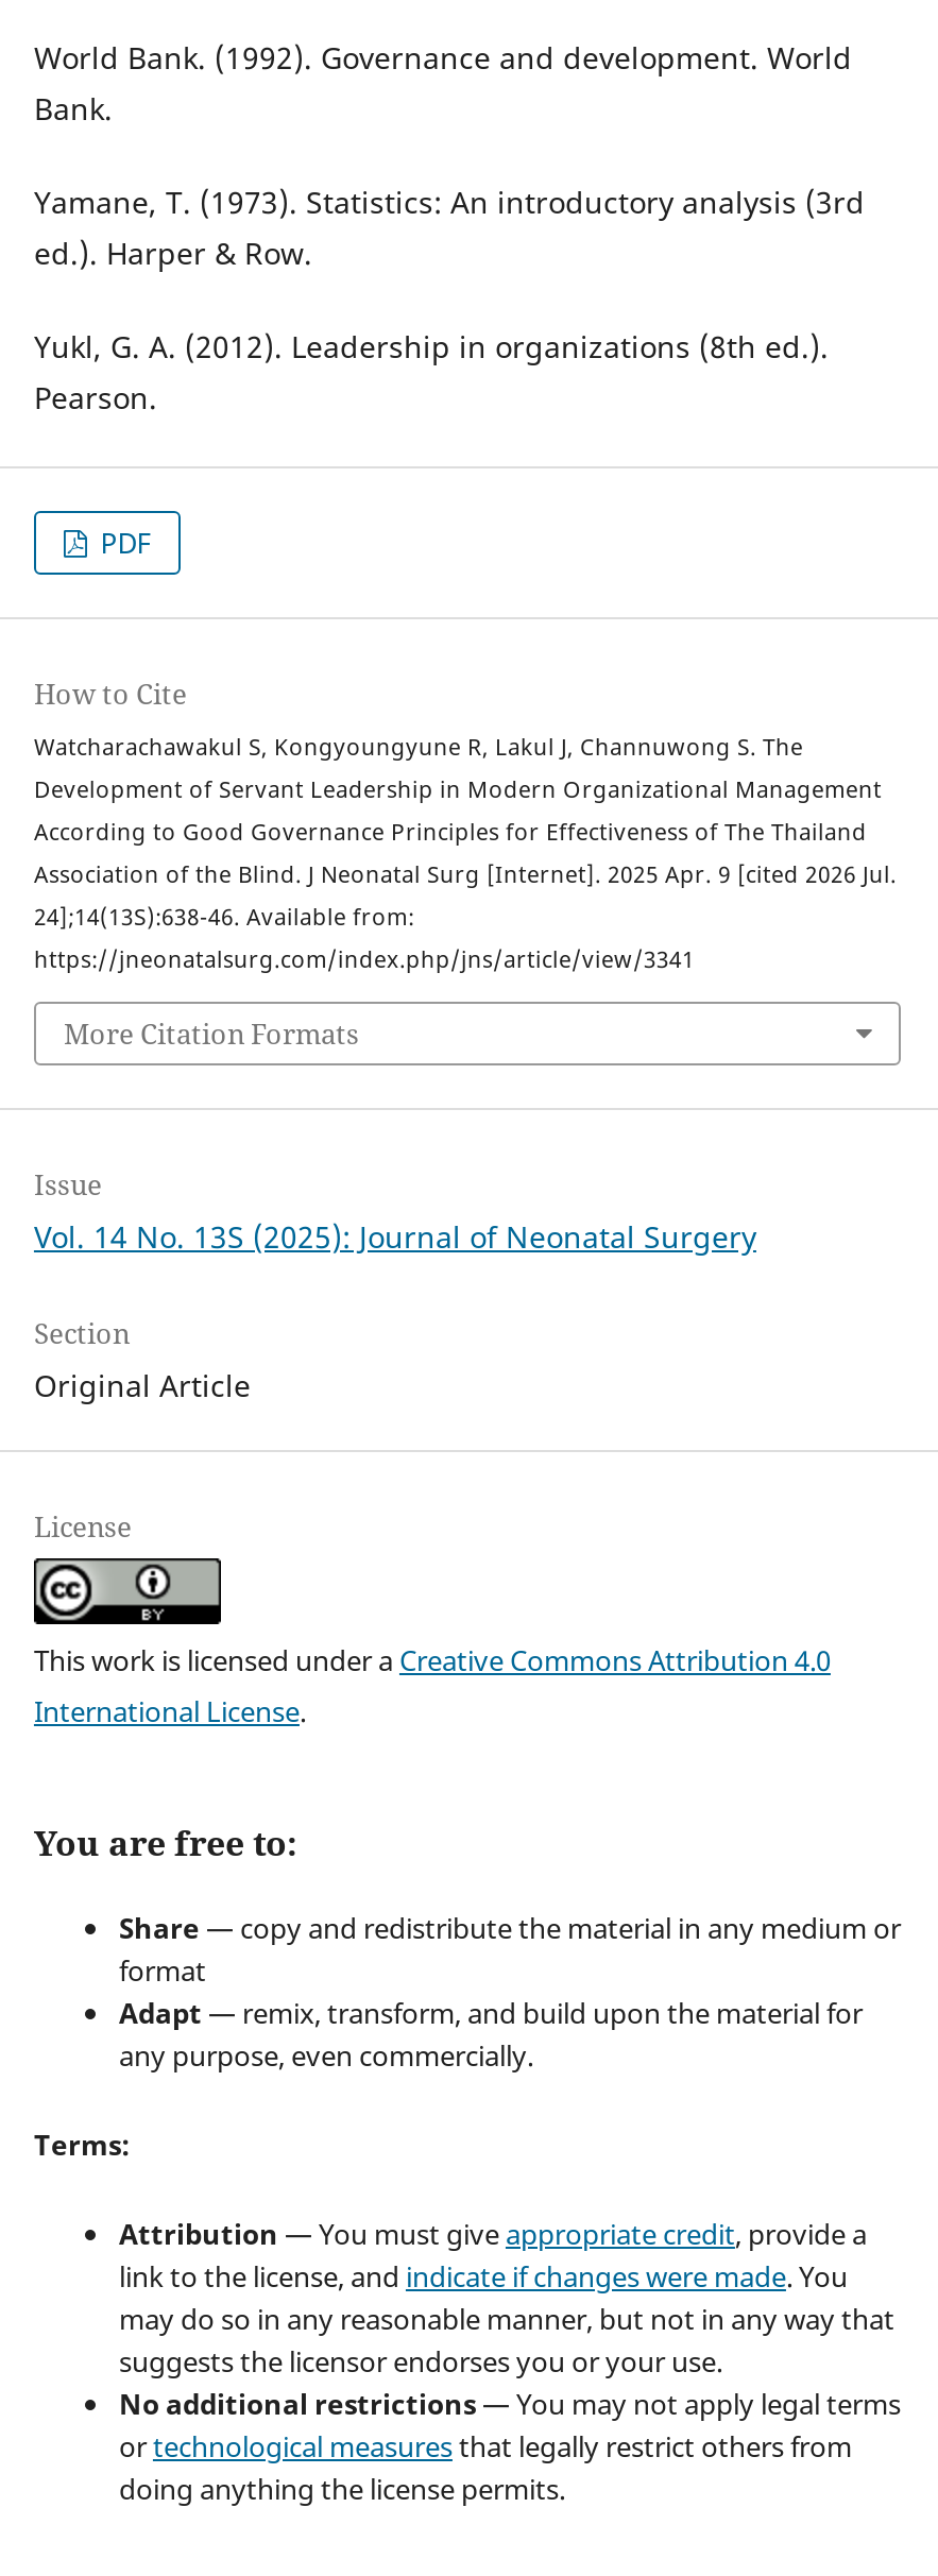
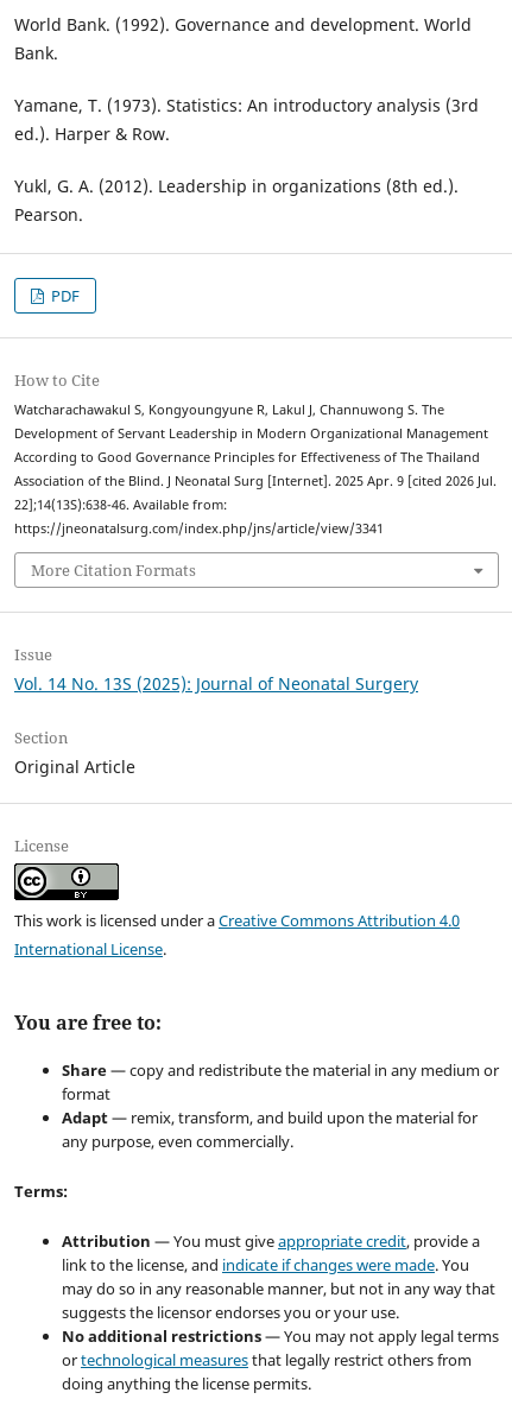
- 24];14(13S):638-46. Available from:
+ 22];14(13S):638-46. Available from:
